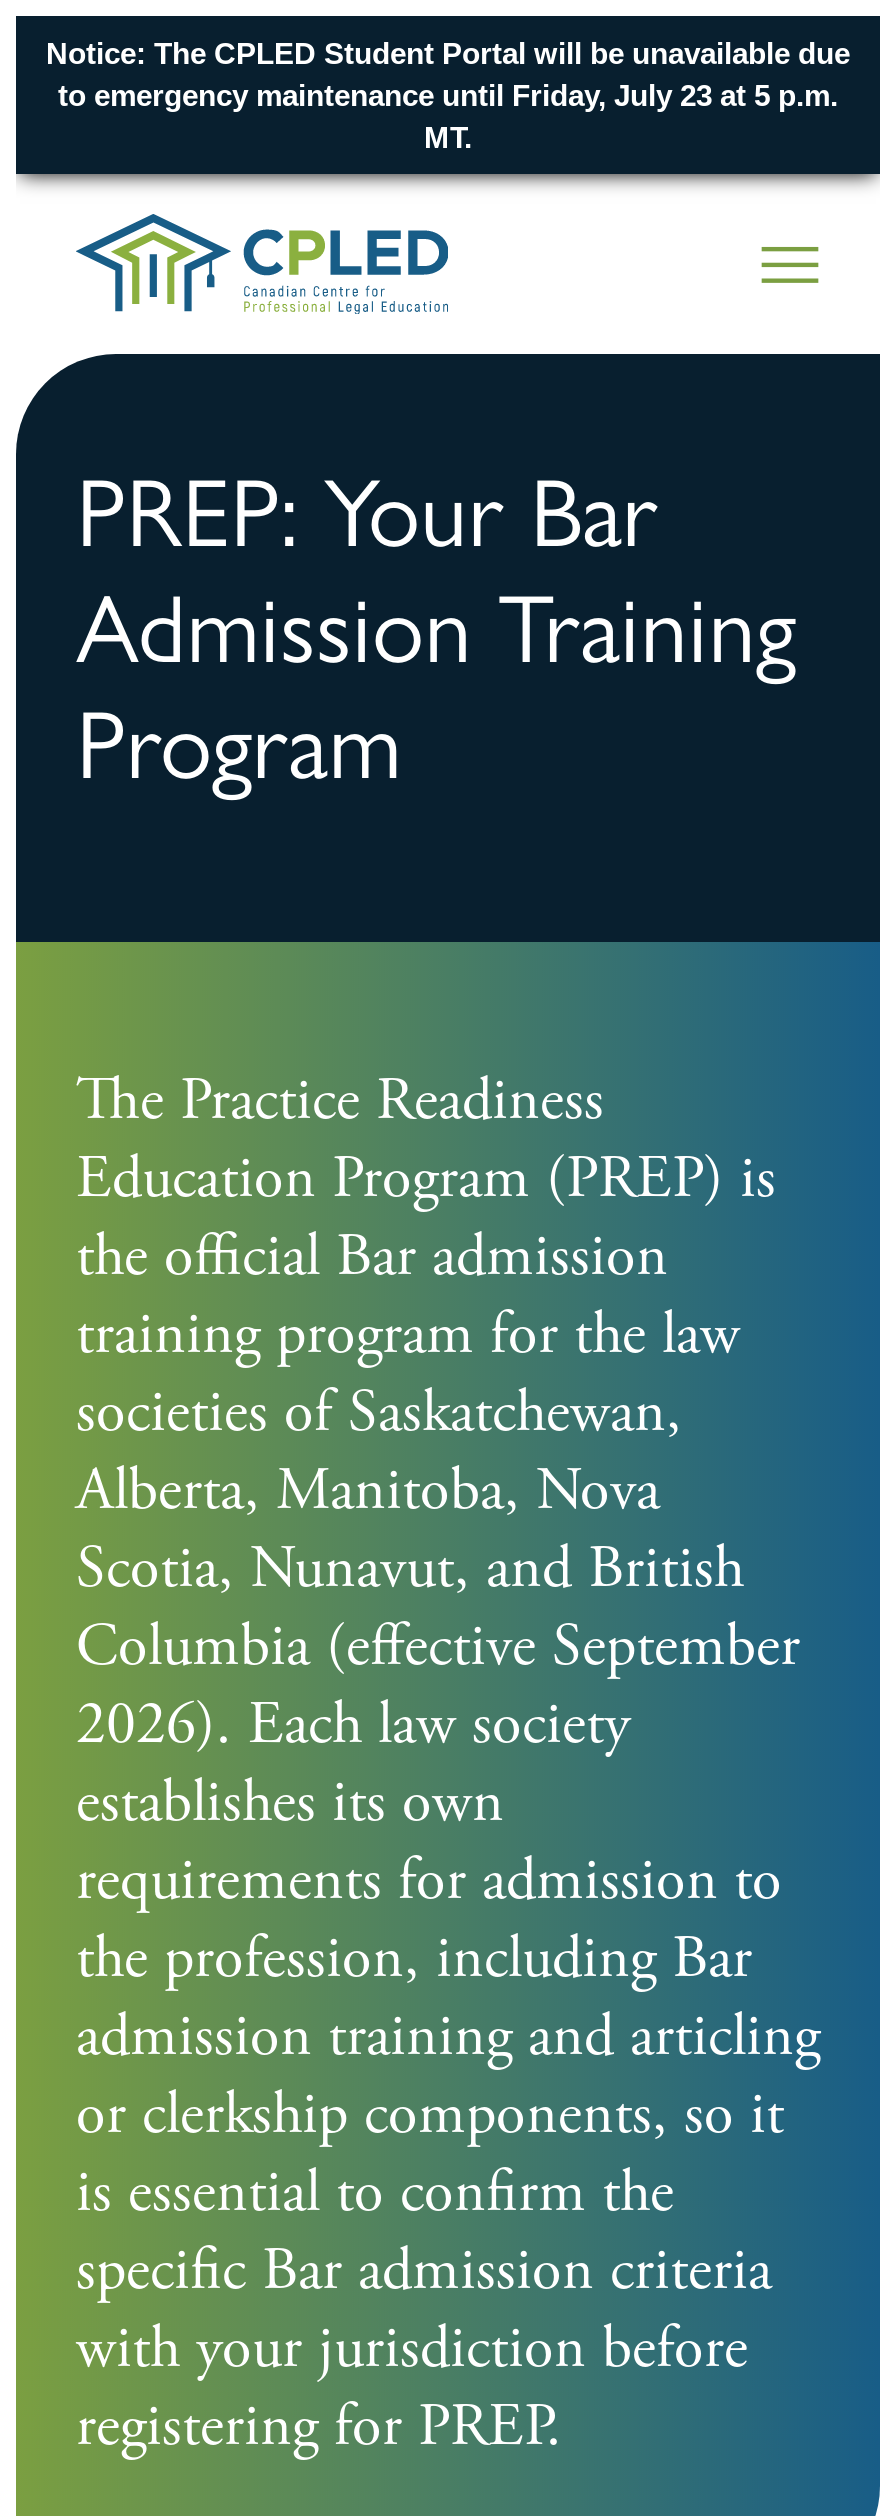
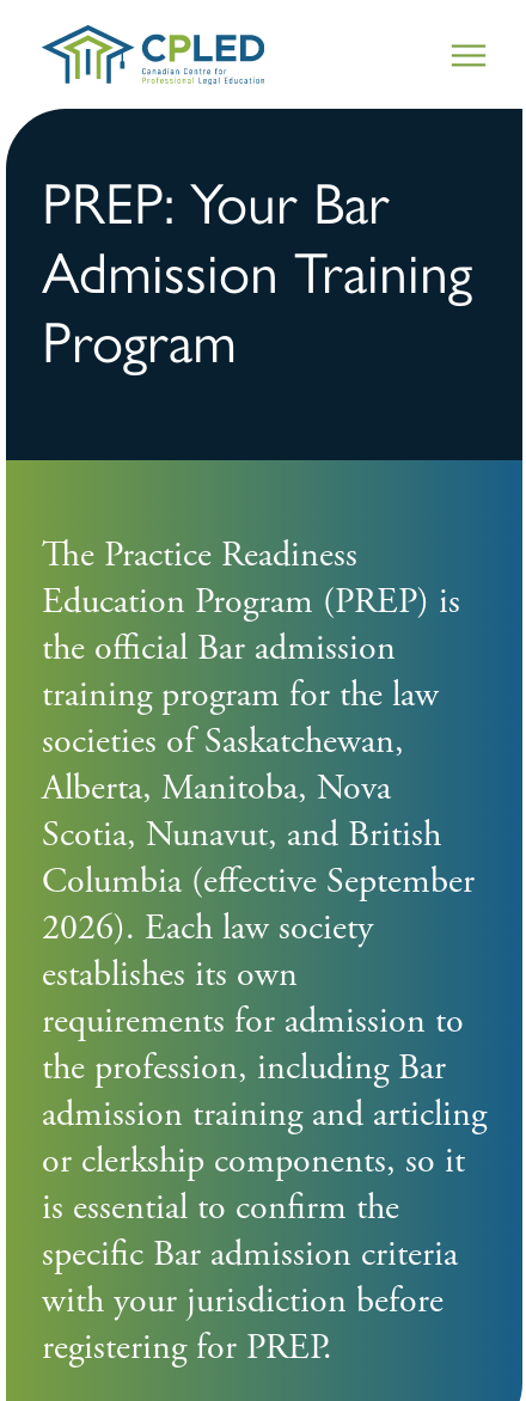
- [image]
- Notice: The CPLED Student Portal will be unavailable due
- to emergency maintenance until Friday, July 23 at 5 p.m.
- MT.
